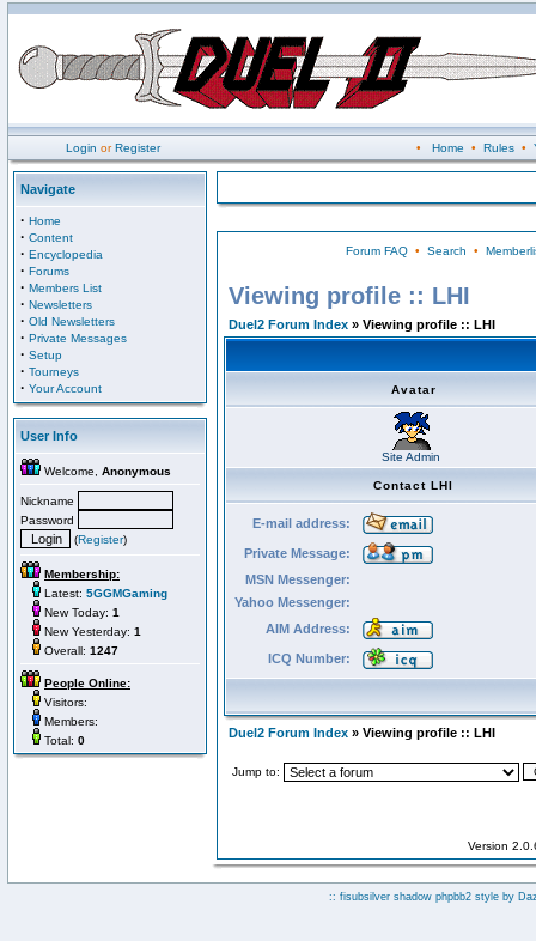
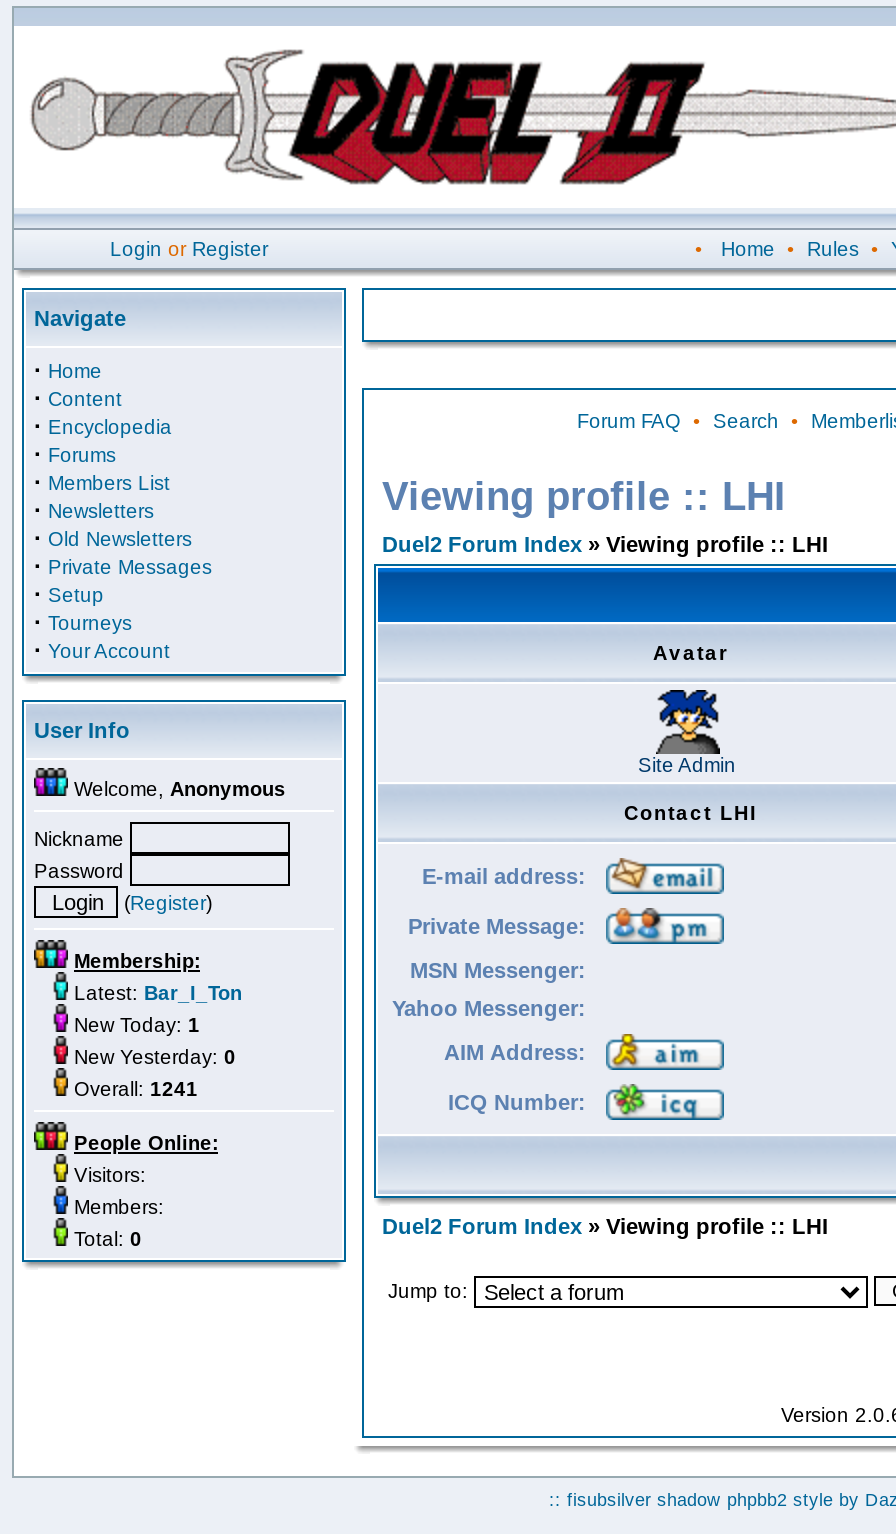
- Latest: 5GGMGaming
+ Latest: Bar_I_Ton

- New Yesterday: 1
+ New Yesterday: 0

- Overall: 1247
+ Overall: 1241
